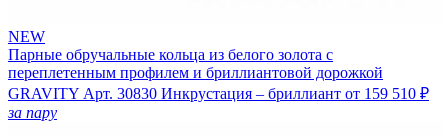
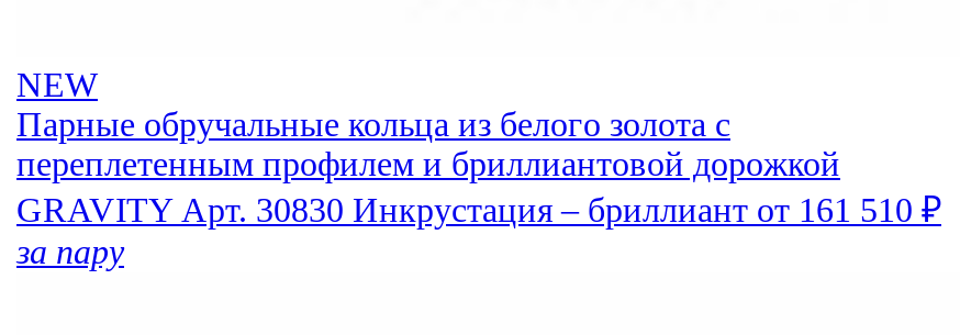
- GRAVITY Арт. 30830 Инкрустация – бриллиант от 159 510 ₽
+ GRAVITY Арт. 30830 Инкрустация – бриллиант от 161 510 ₽
